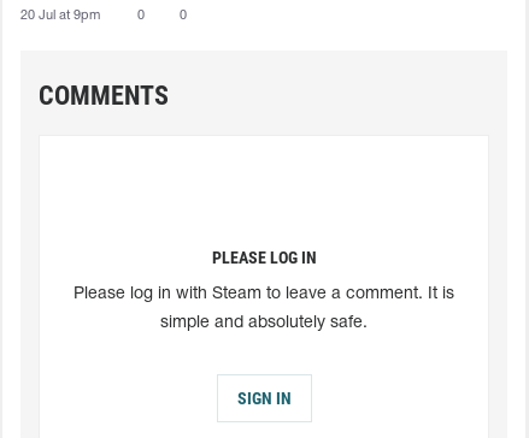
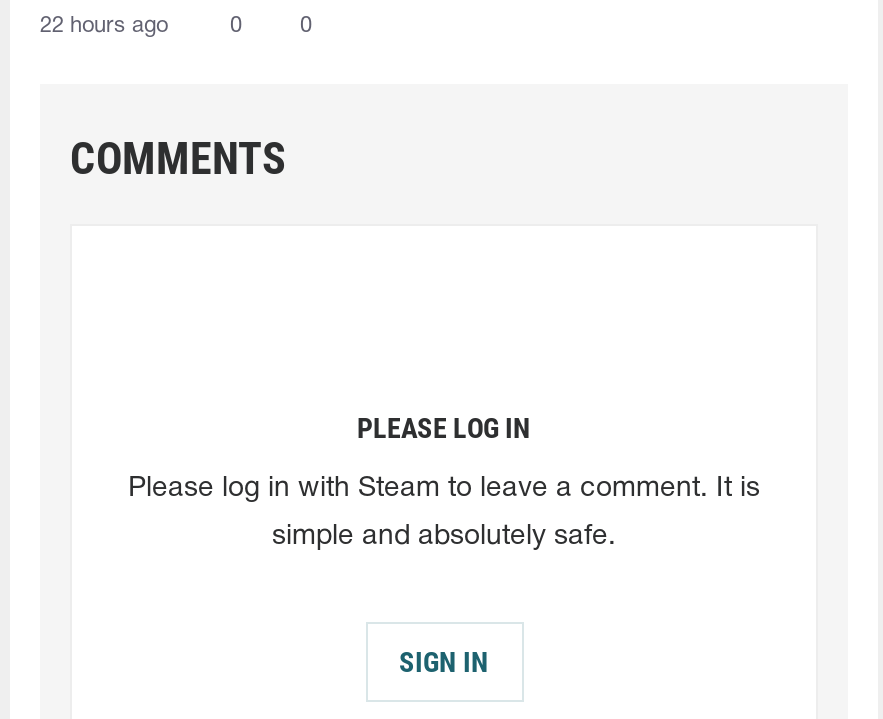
- 20 Jul at 9pm
+ 22 hours ago
